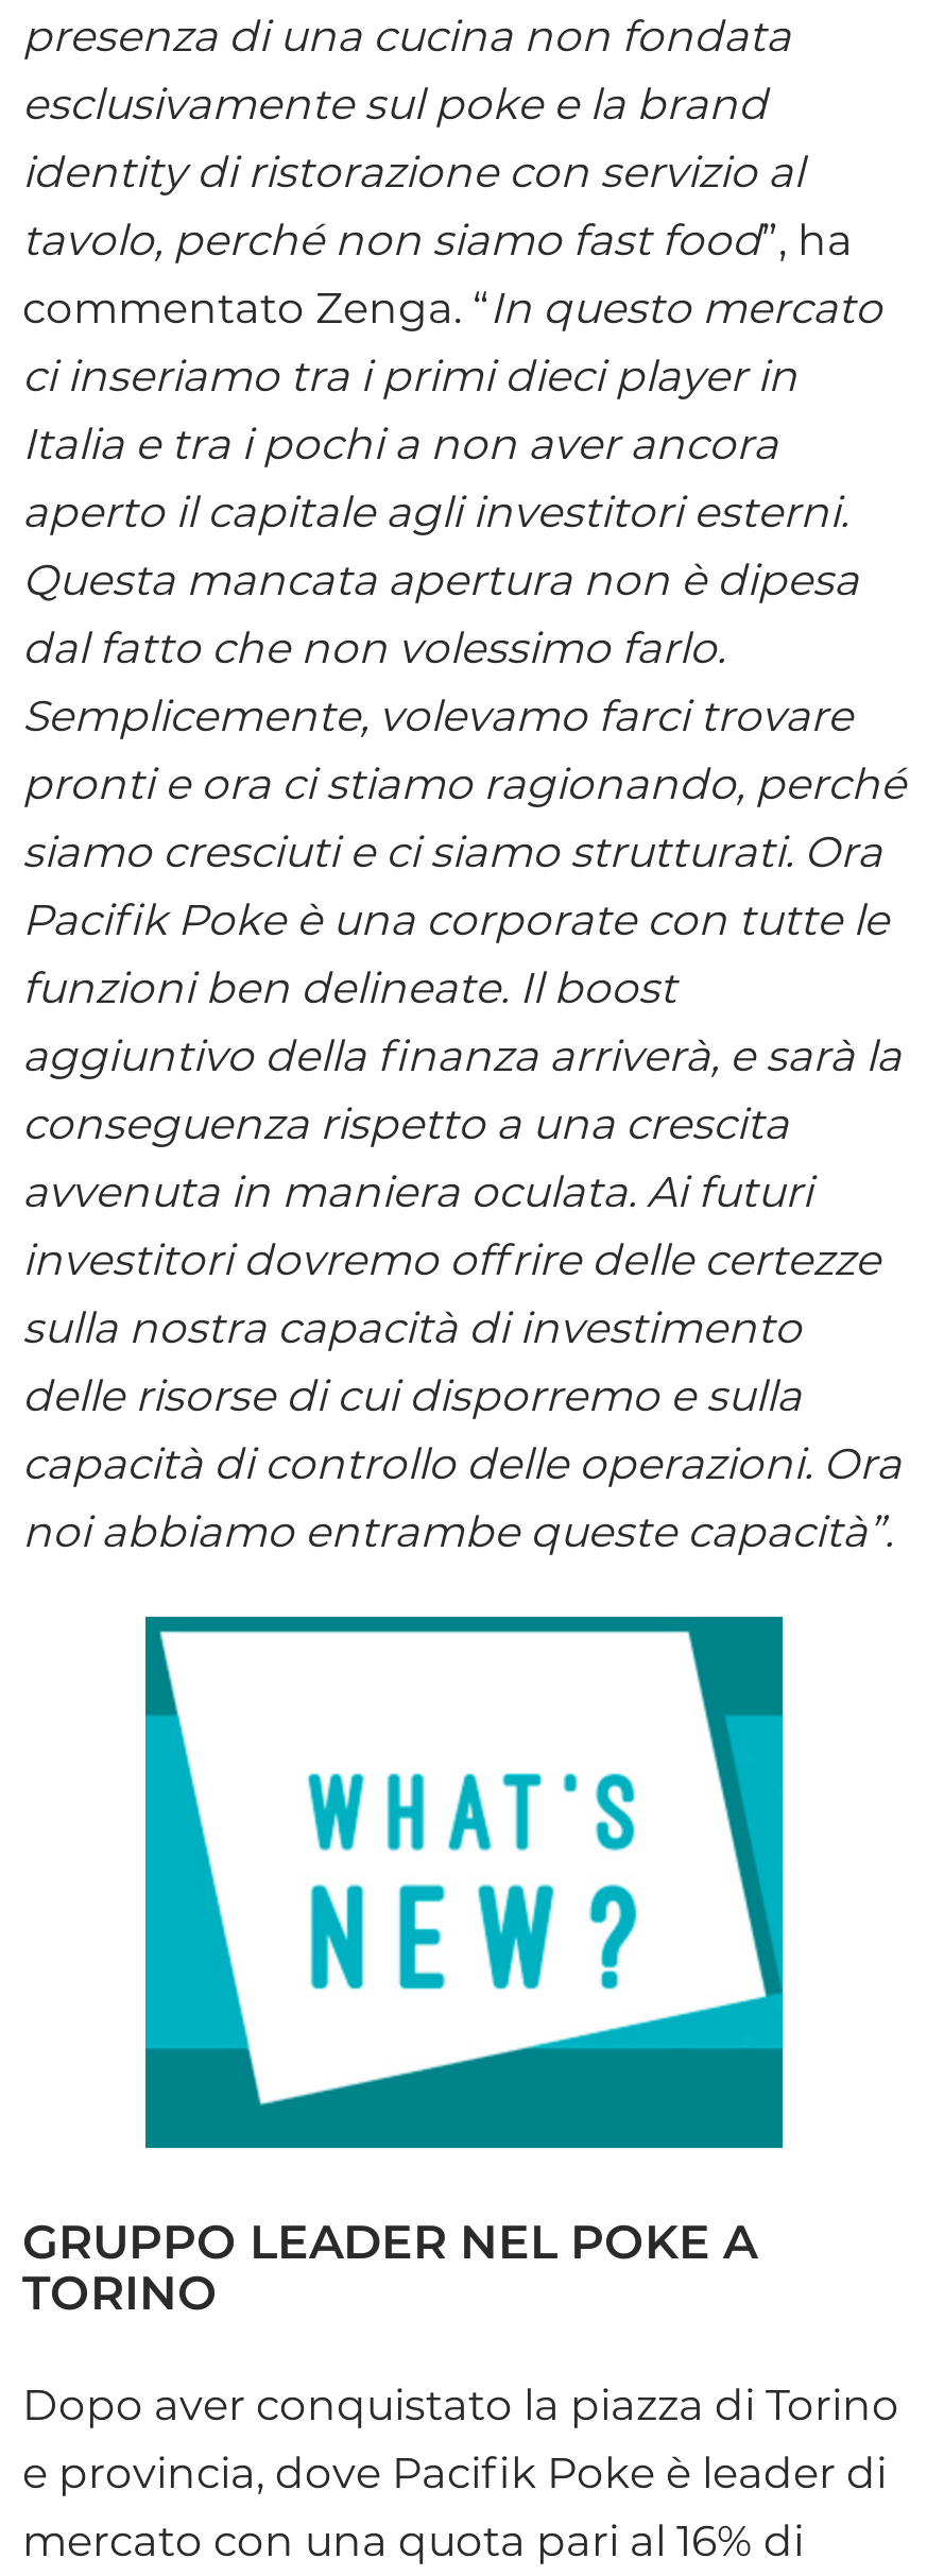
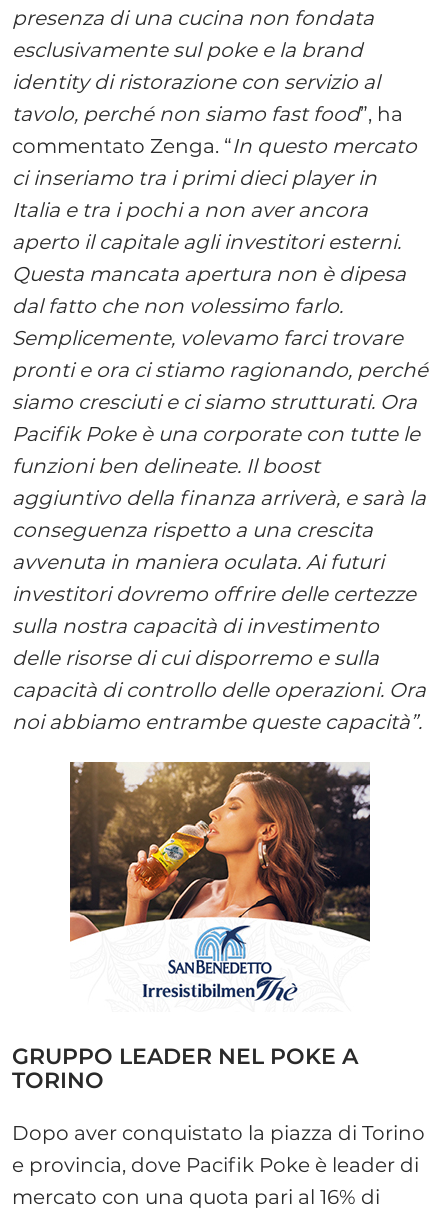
- [image]
+ [image]
